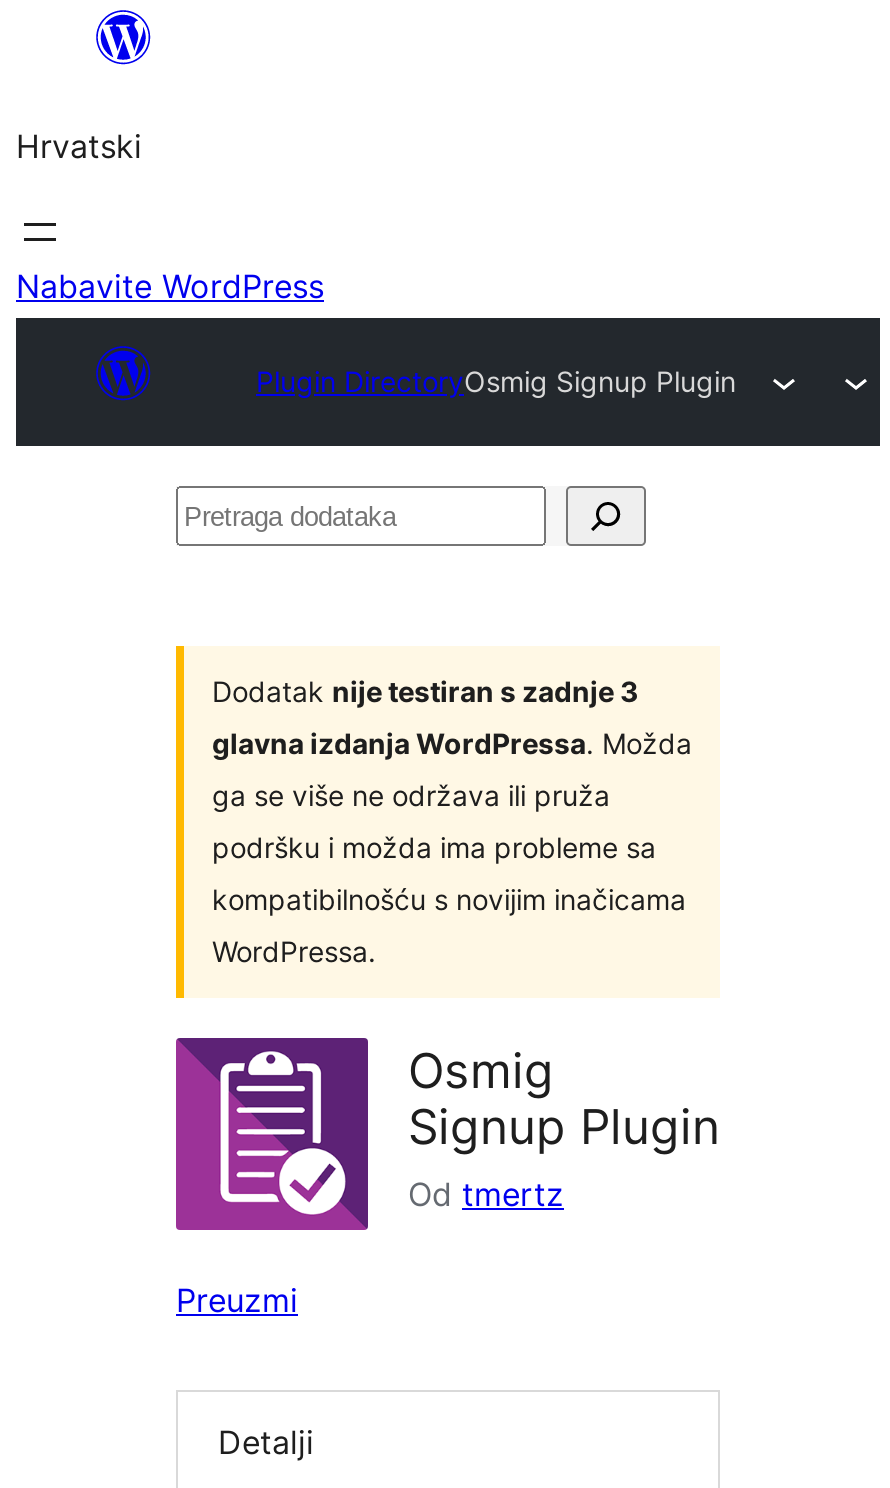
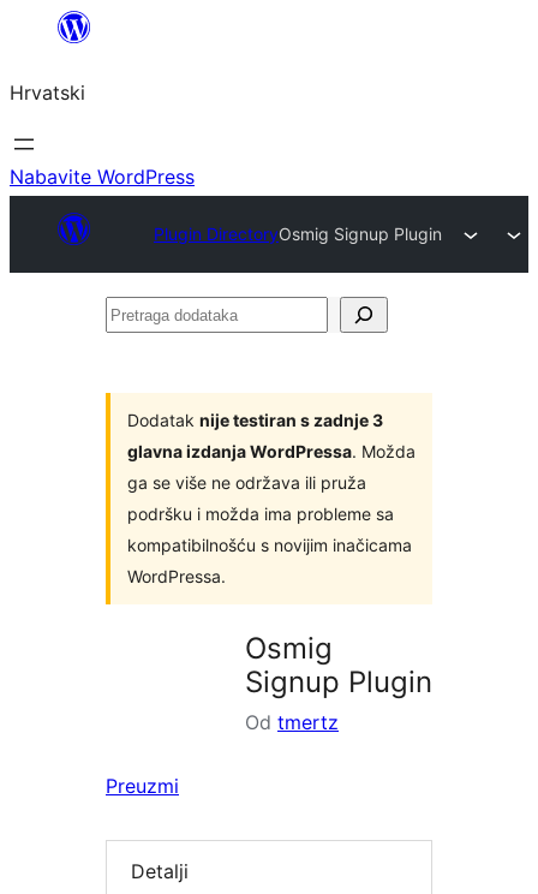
- [image]
